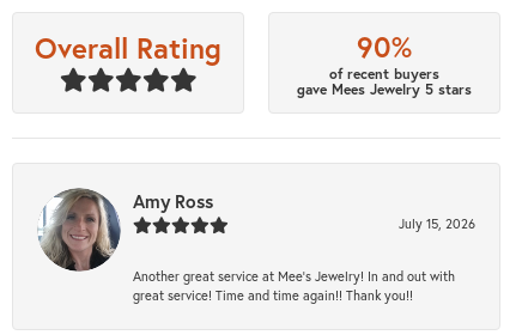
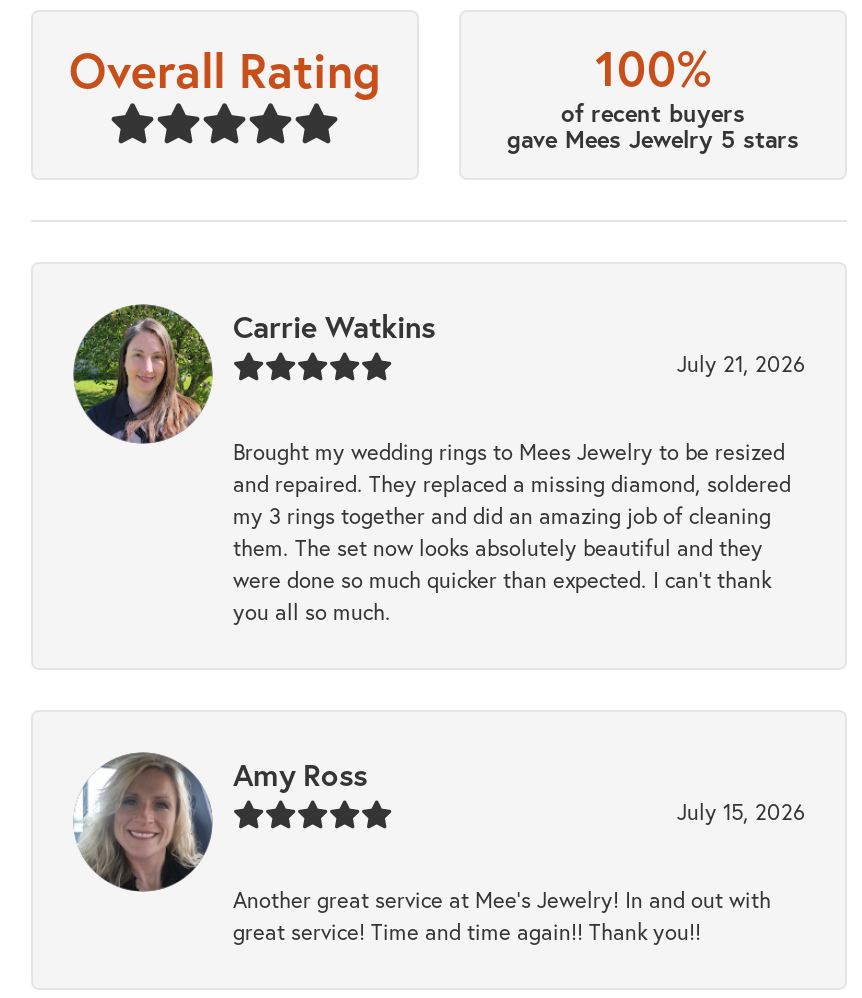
- 90%
+ 100%

+ [image]
+ Carrie Watkins
+ July 21, 2026
+ Brought my wedding rings to Mees Jewelry to be resized
+ and repaired. They replaced a missing diamond, soldered
+ my 3 rings together and did an amazing job of cleaning
+ them. The set now looks absolutely beautiful and they
+ were done so much quicker than expected. I can't thank
+ you all so much.
